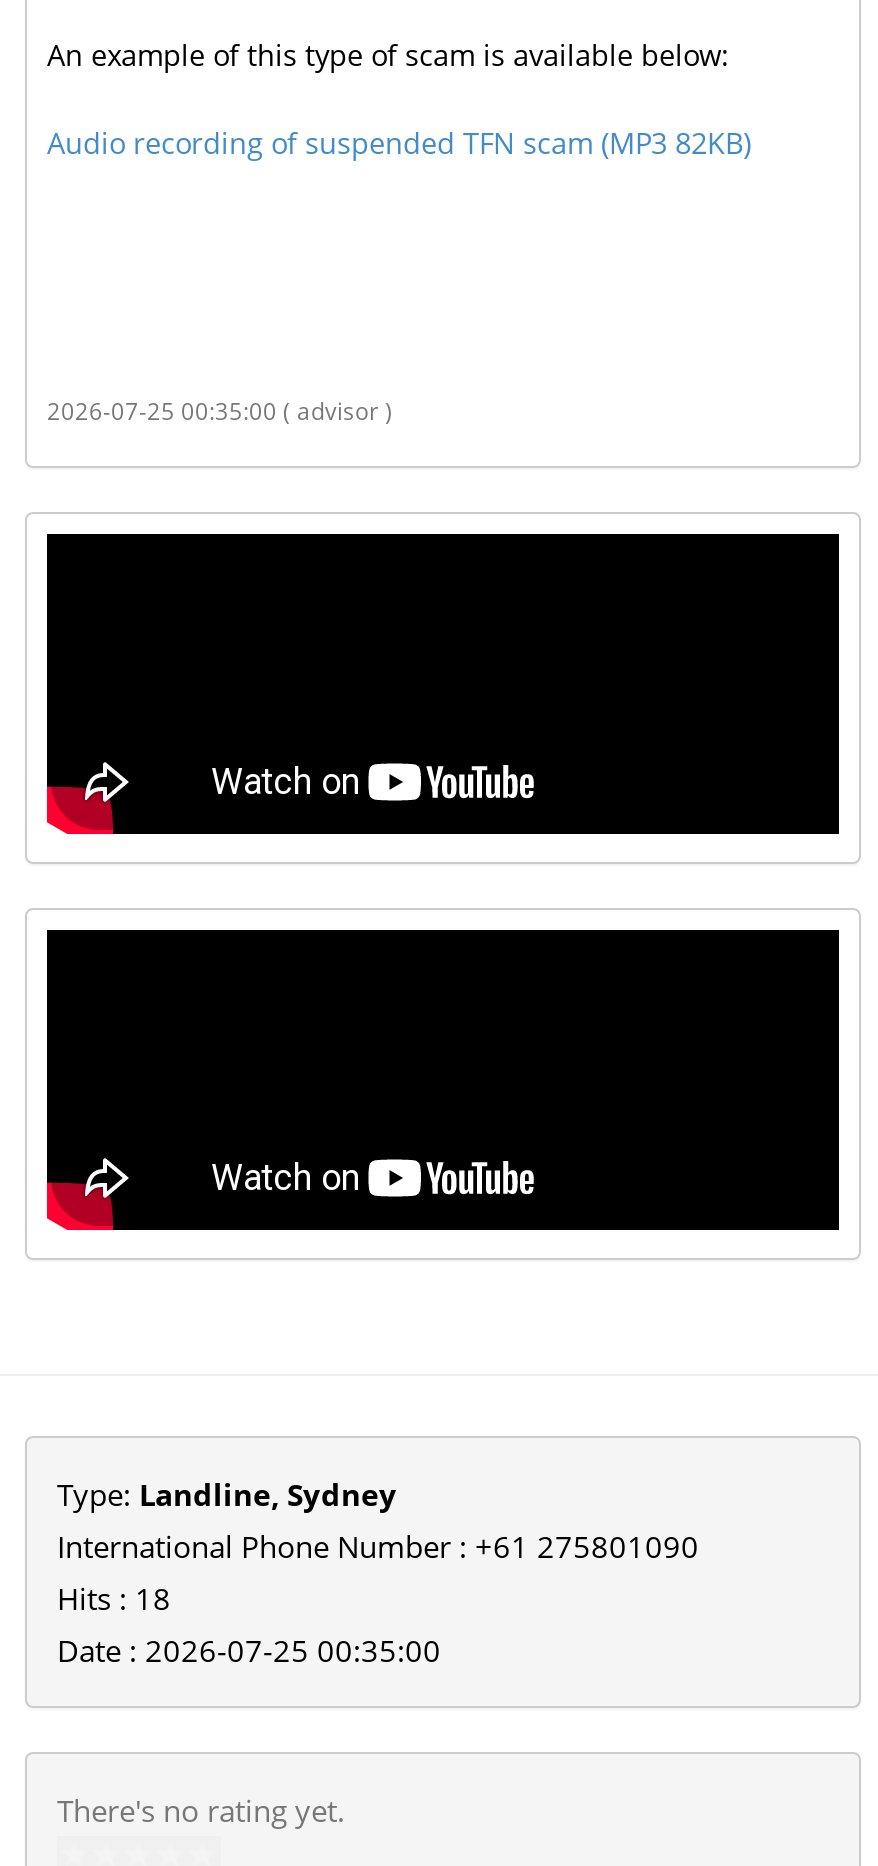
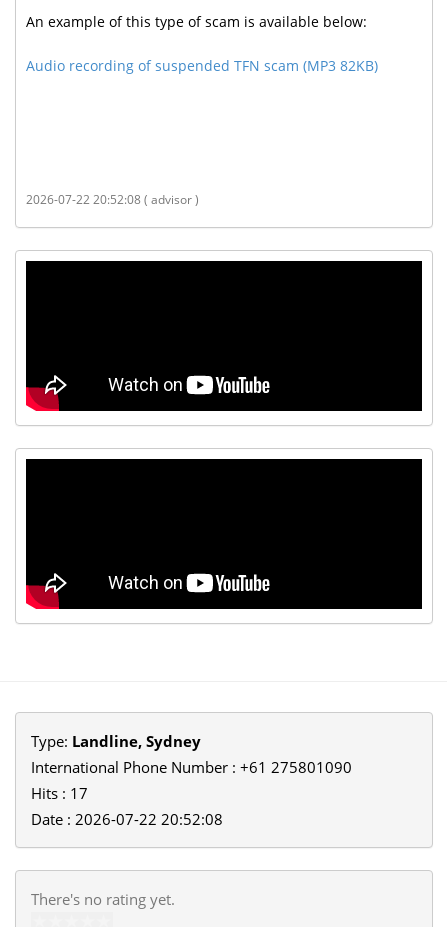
- 2026-07-25 00:35:00 ( advisor )
+ 2026-07-22 20:52:08 ( advisor )

- Hits : 18
+ Hits : 17

- Date : 2026-07-25 00:35:00
+ Date : 2026-07-22 20:52:08
